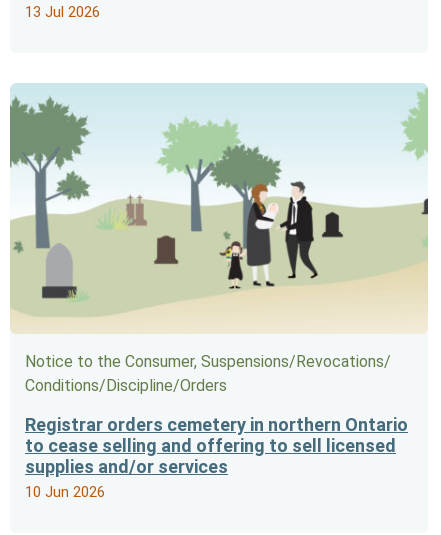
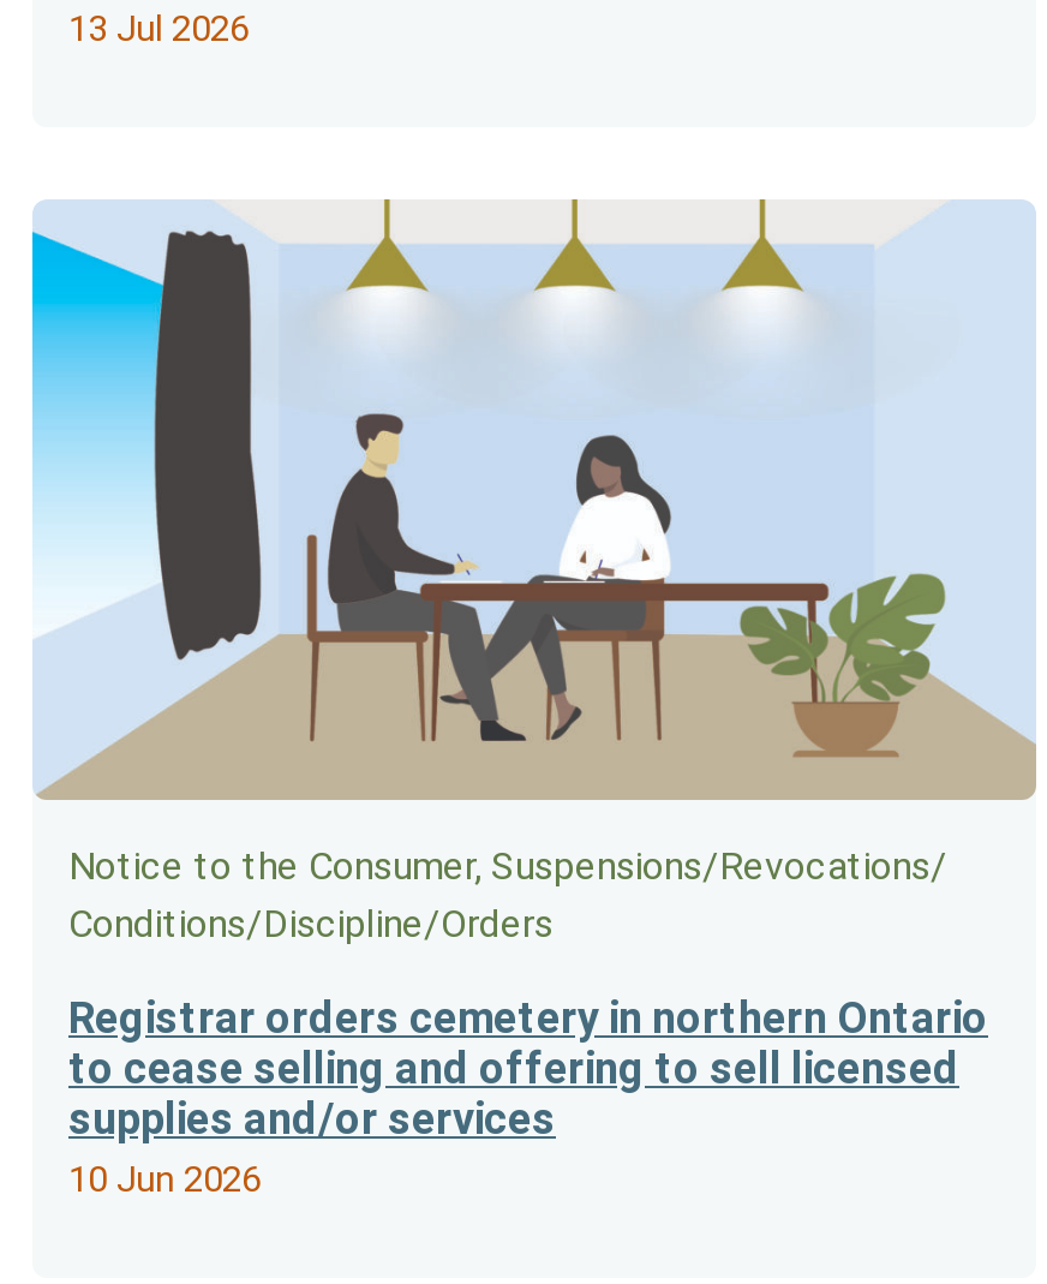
- [image]
+ [image]
